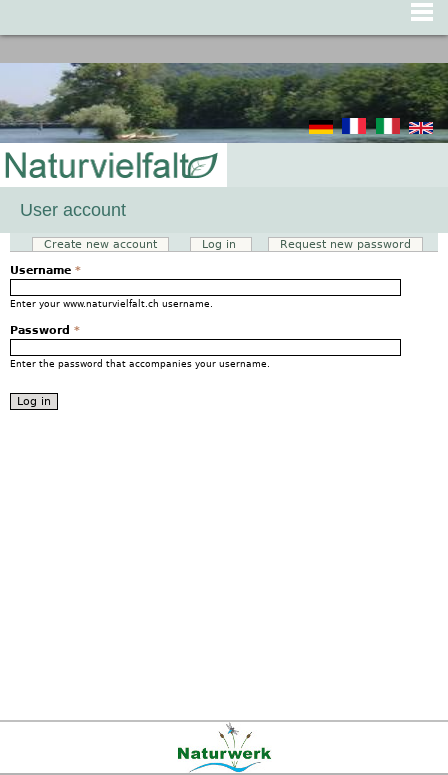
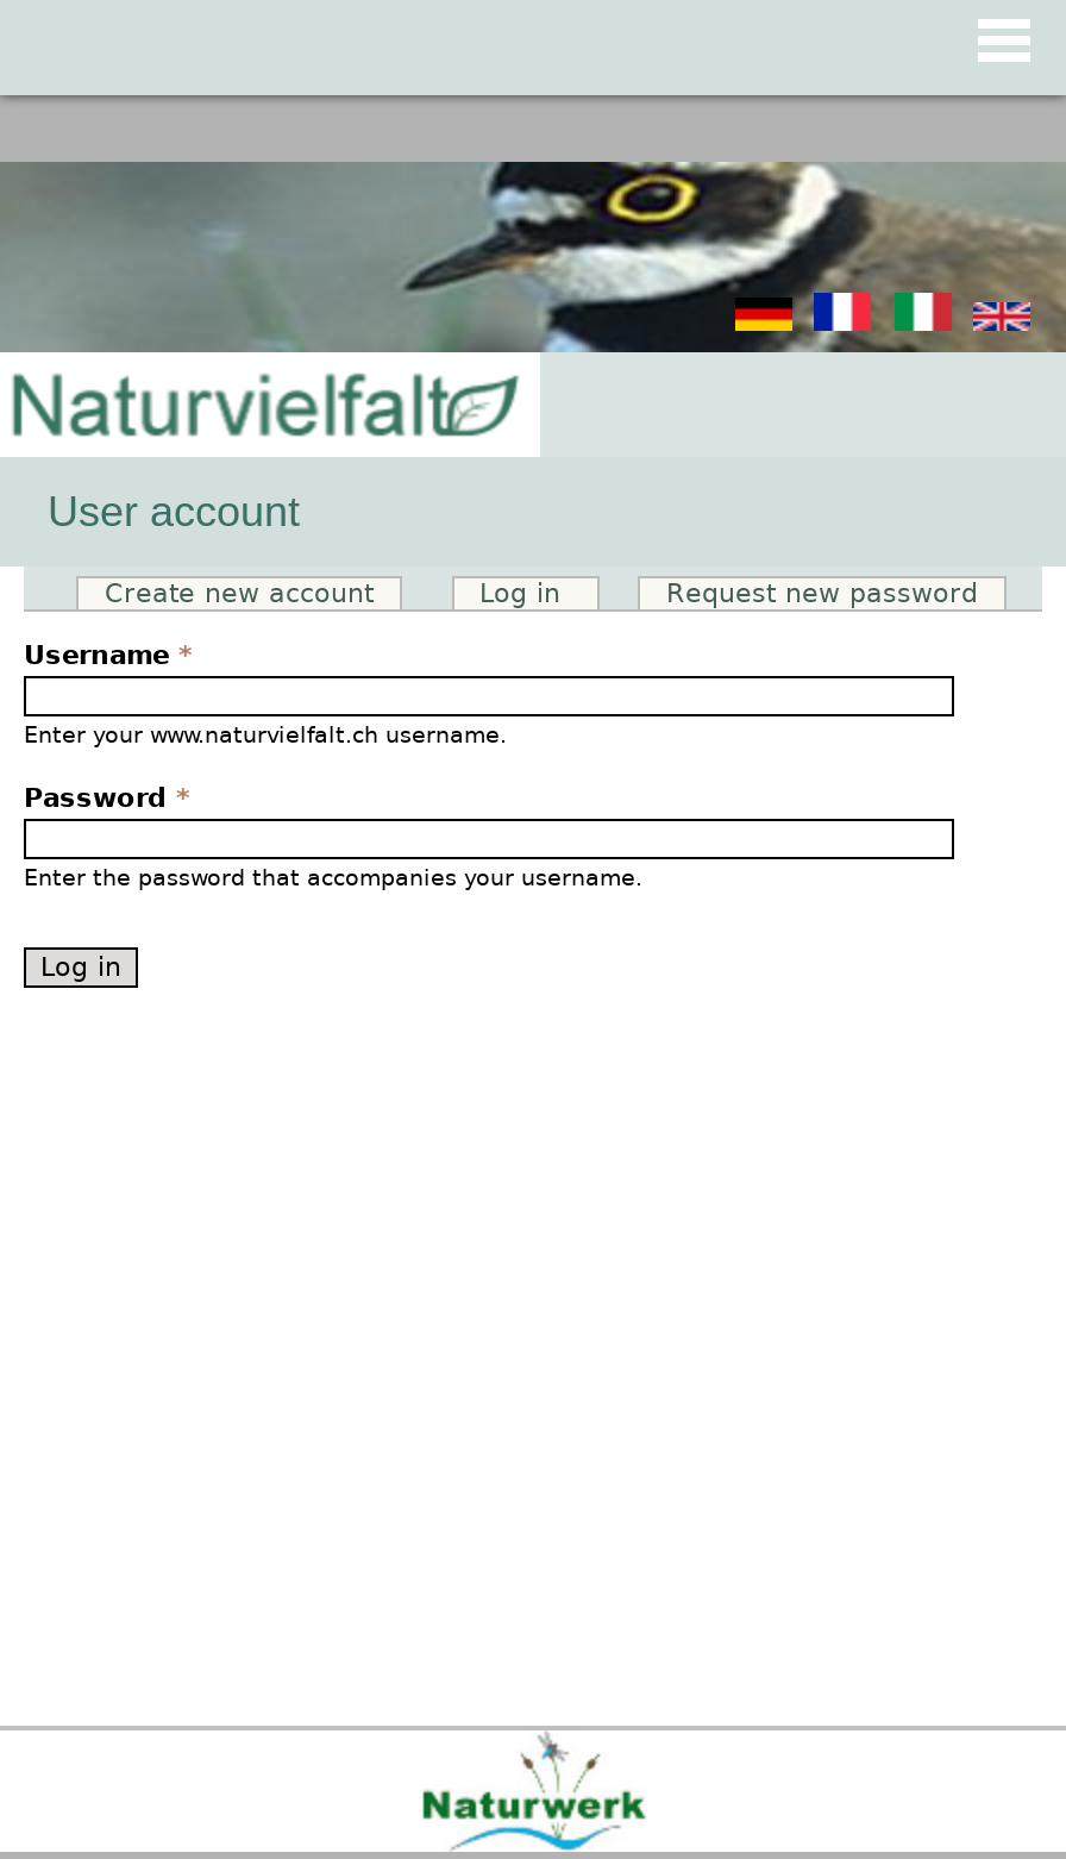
- [image]
+ [image]
